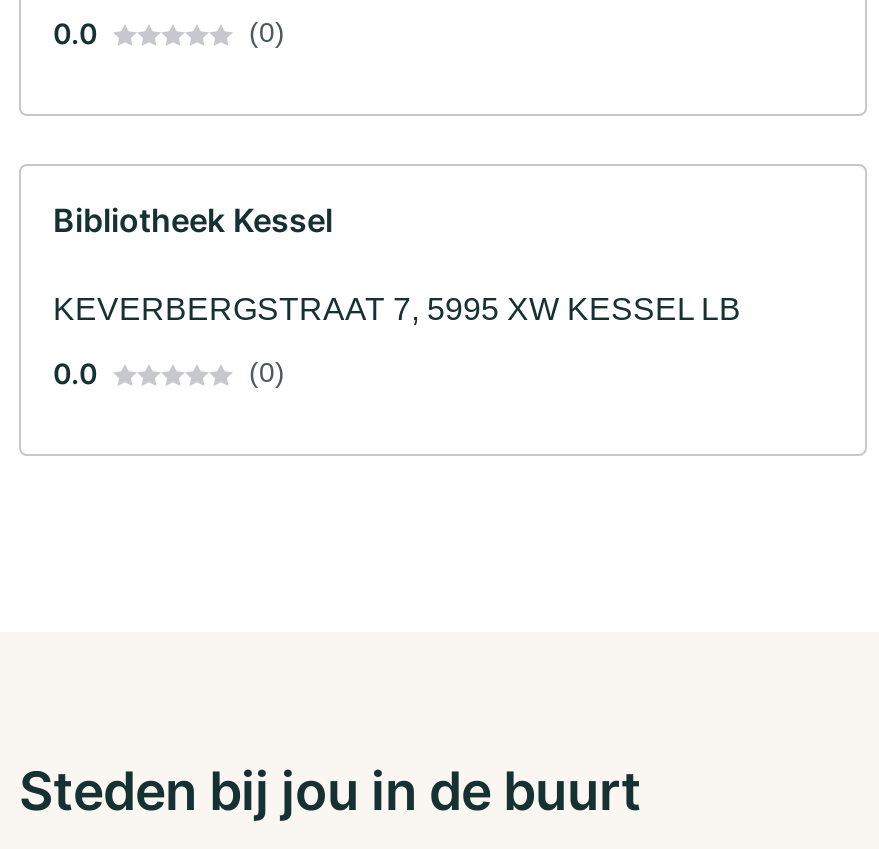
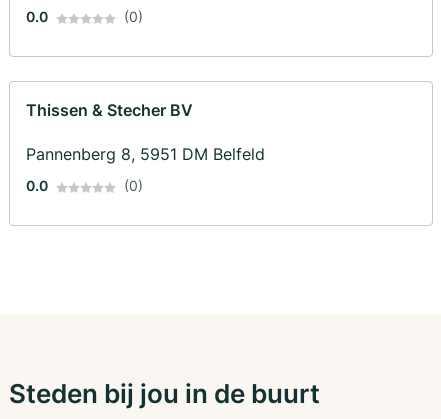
- Bibliotheek Kessel
+ Thissen & Stecher BV

- KEVERBERGSTRAAT 7, 5995 XW KESSEL LB
+ Pannenberg 8, 5951 DM Belfeld
